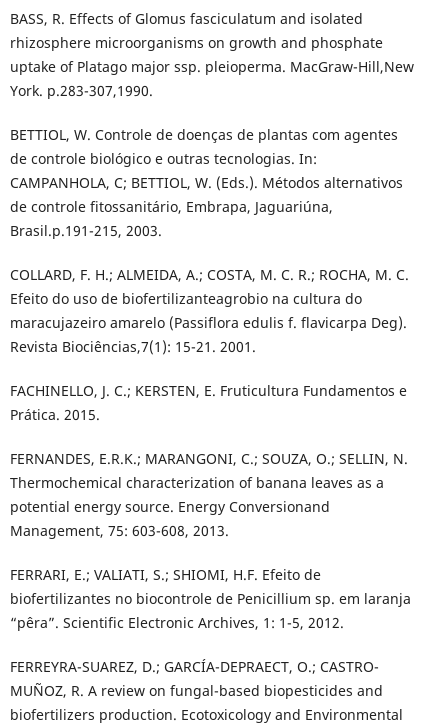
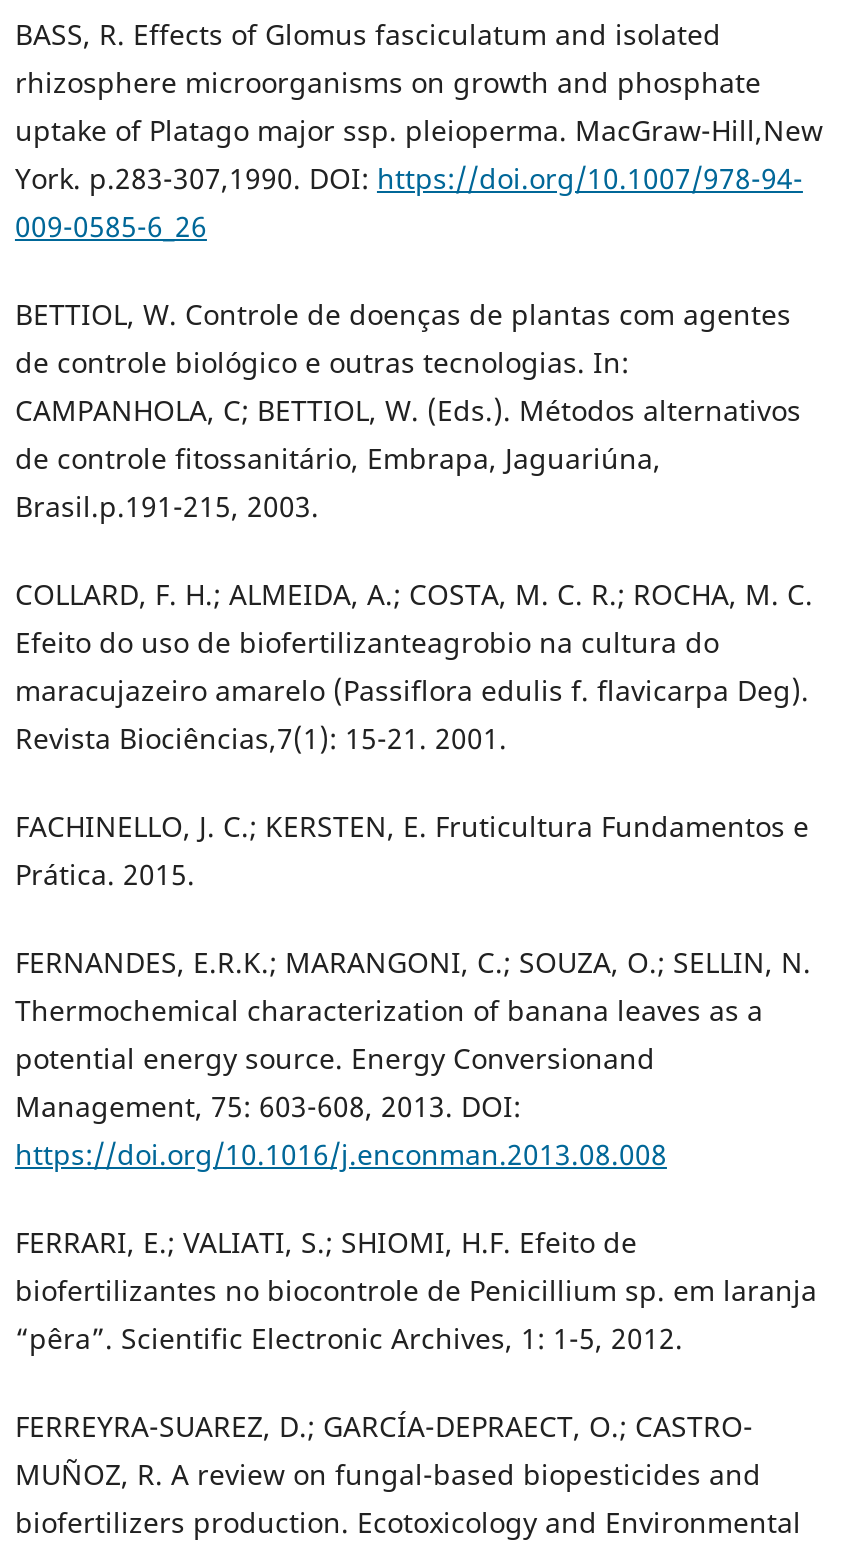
- York. p.283-307,1990.
+ York. p.283-307,1990. DOI: https://doi.org/10.1007/978-94-
+ 009-0585-6_26

- Management, 75: 603-608, 2013.
+ Management, 75: 603-608, 2013. DOI:
+ https://doi.org/10.1016/j.enconman.2013.08.008
